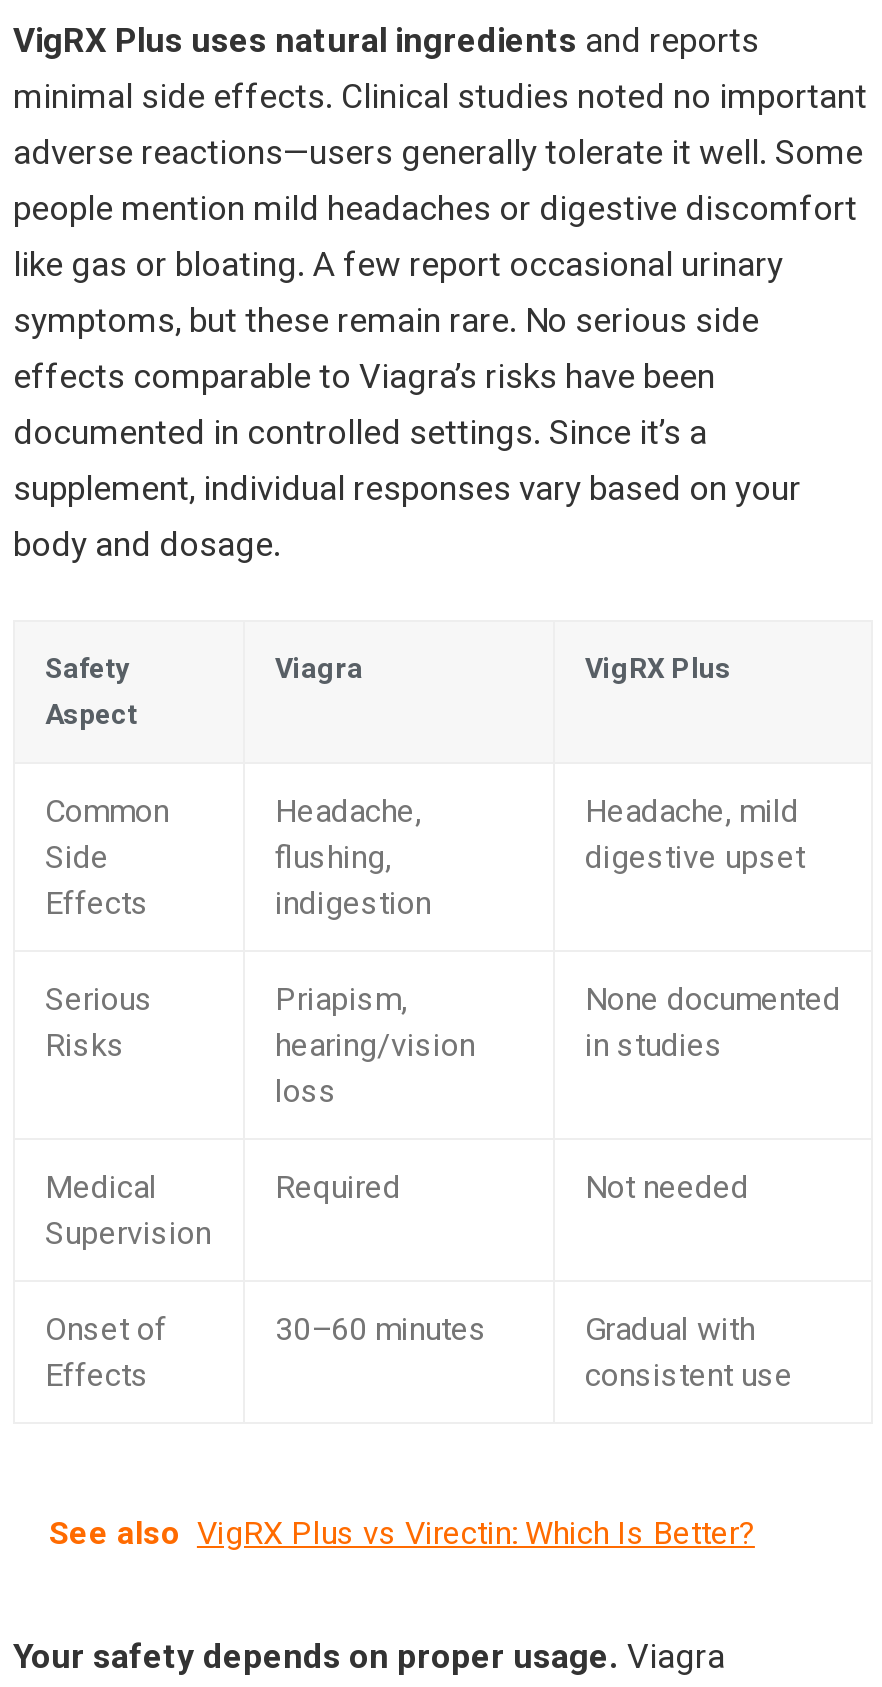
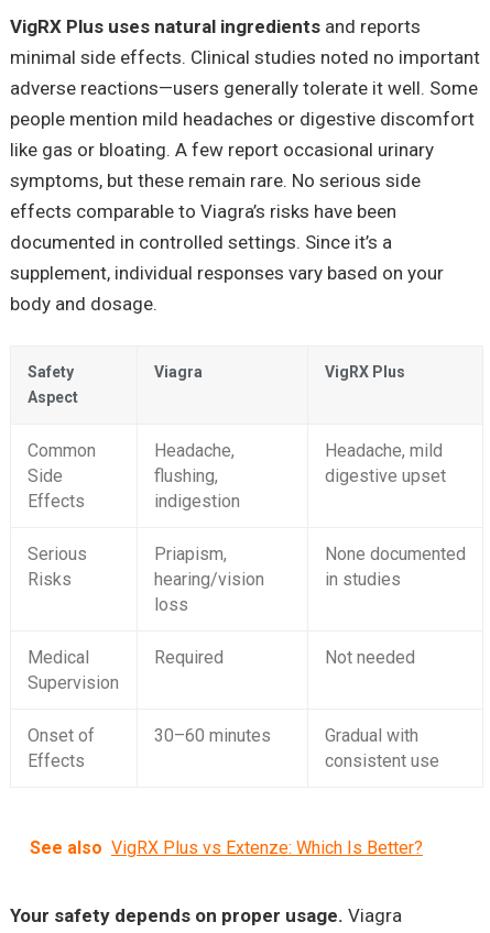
- See also VigRX Plus vs Virectin: Which Is Better?
+ See also VigRX Plus vs Extenze: Which Is Better?
